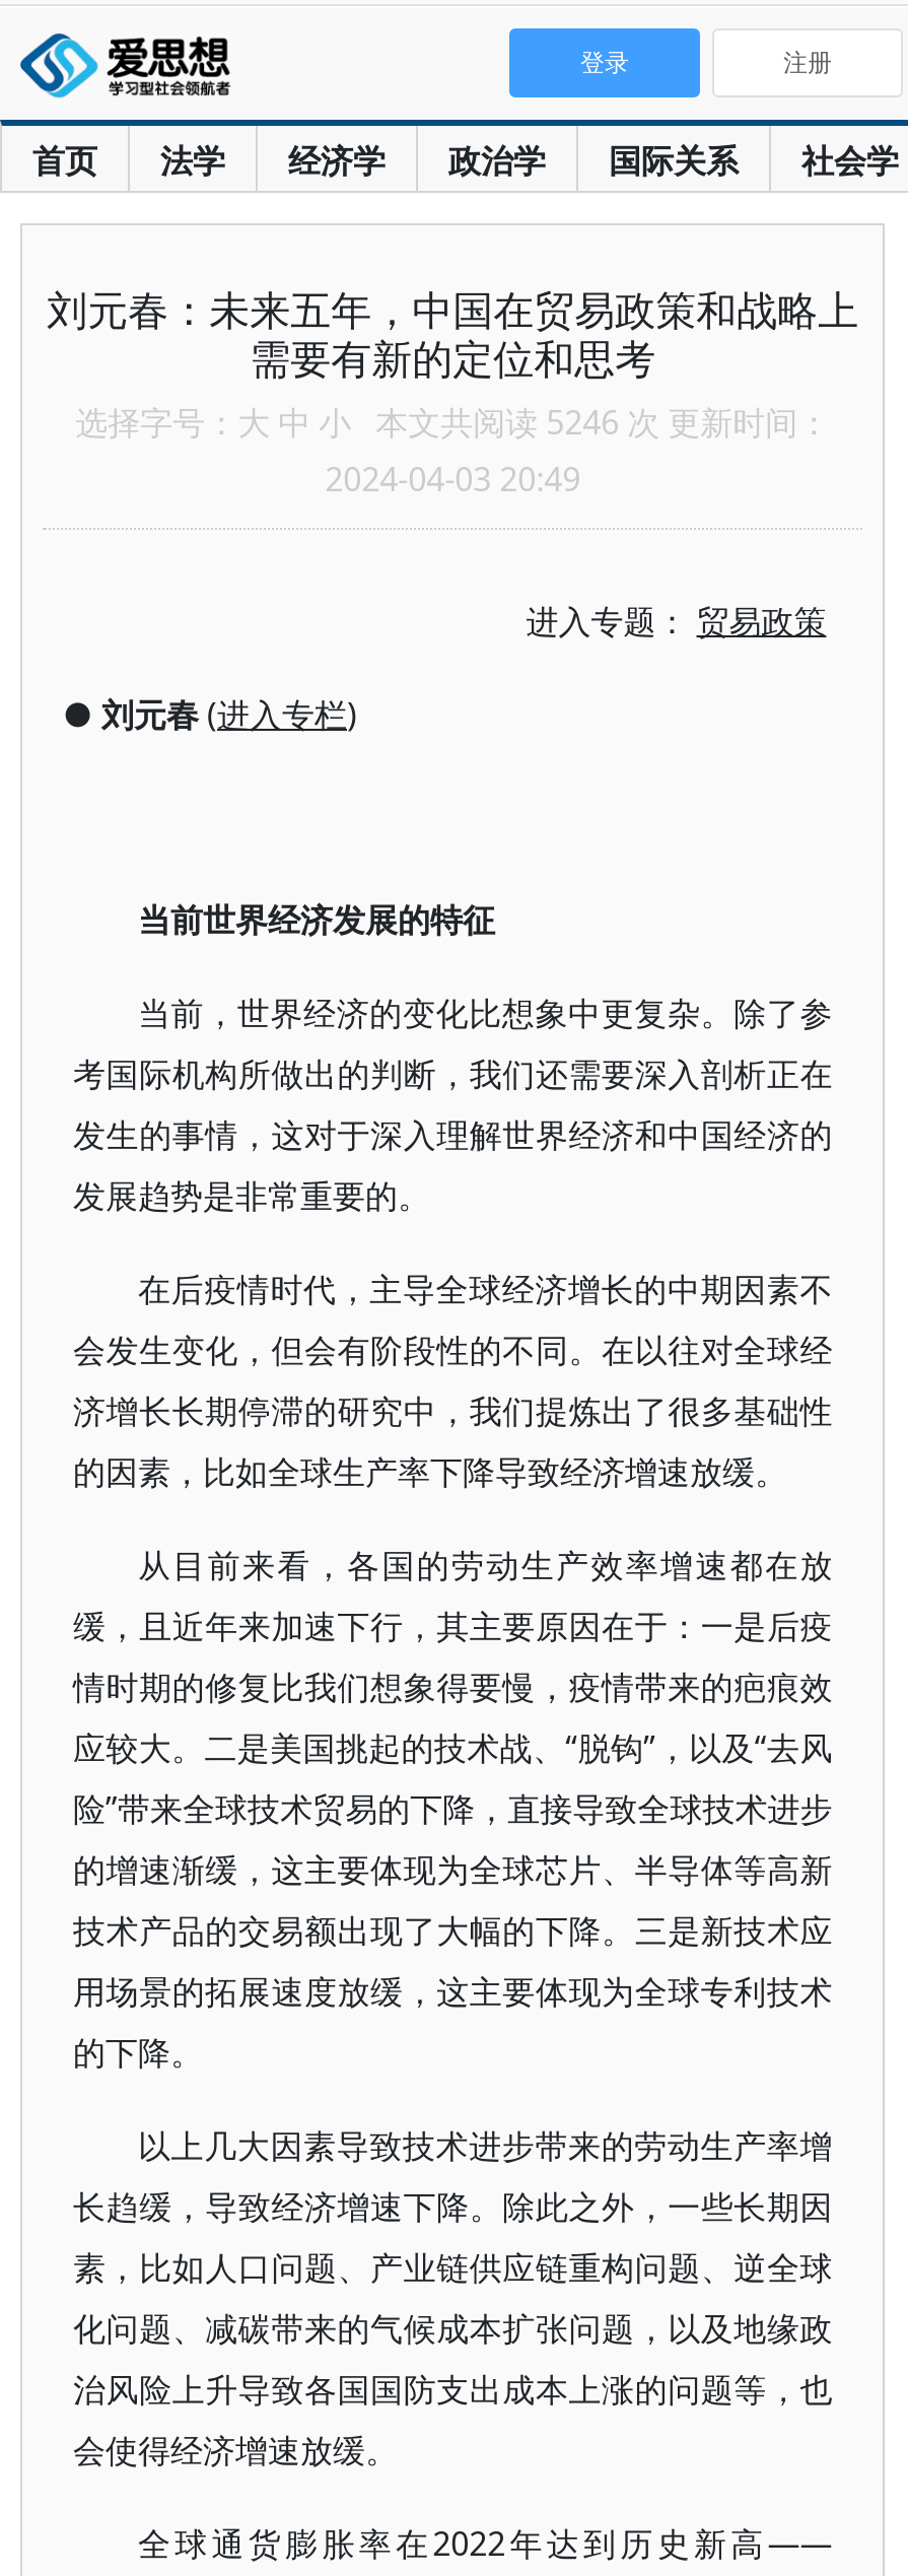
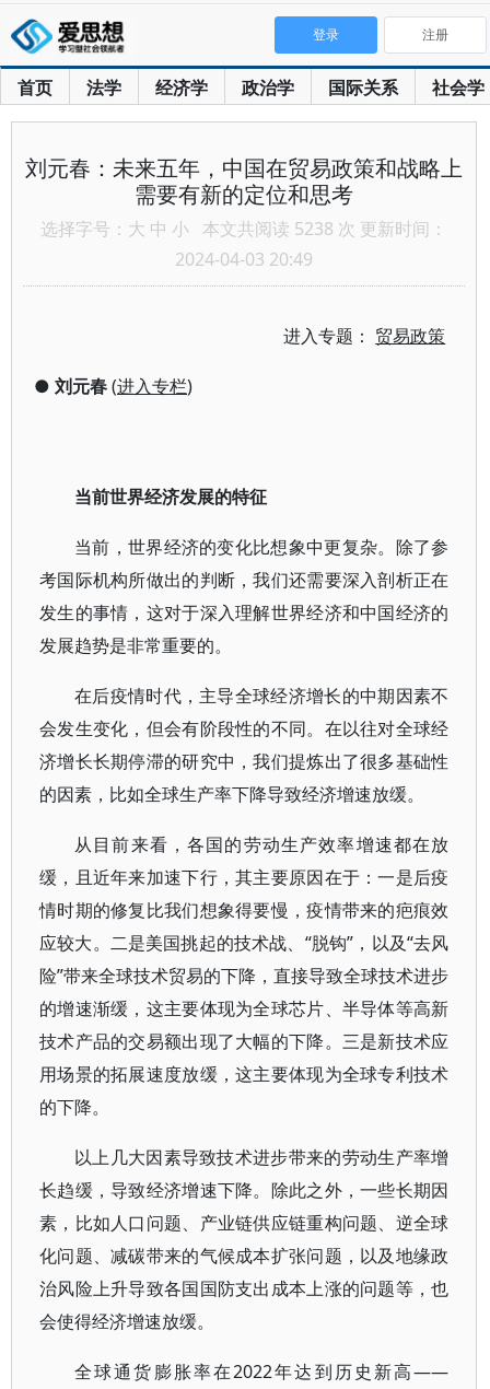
- 选择字号：大 中 小本文共阅读 5246 次 更新时间：
+ 选择字号：大 中 小本文共阅读 5238 次 更新时间：
